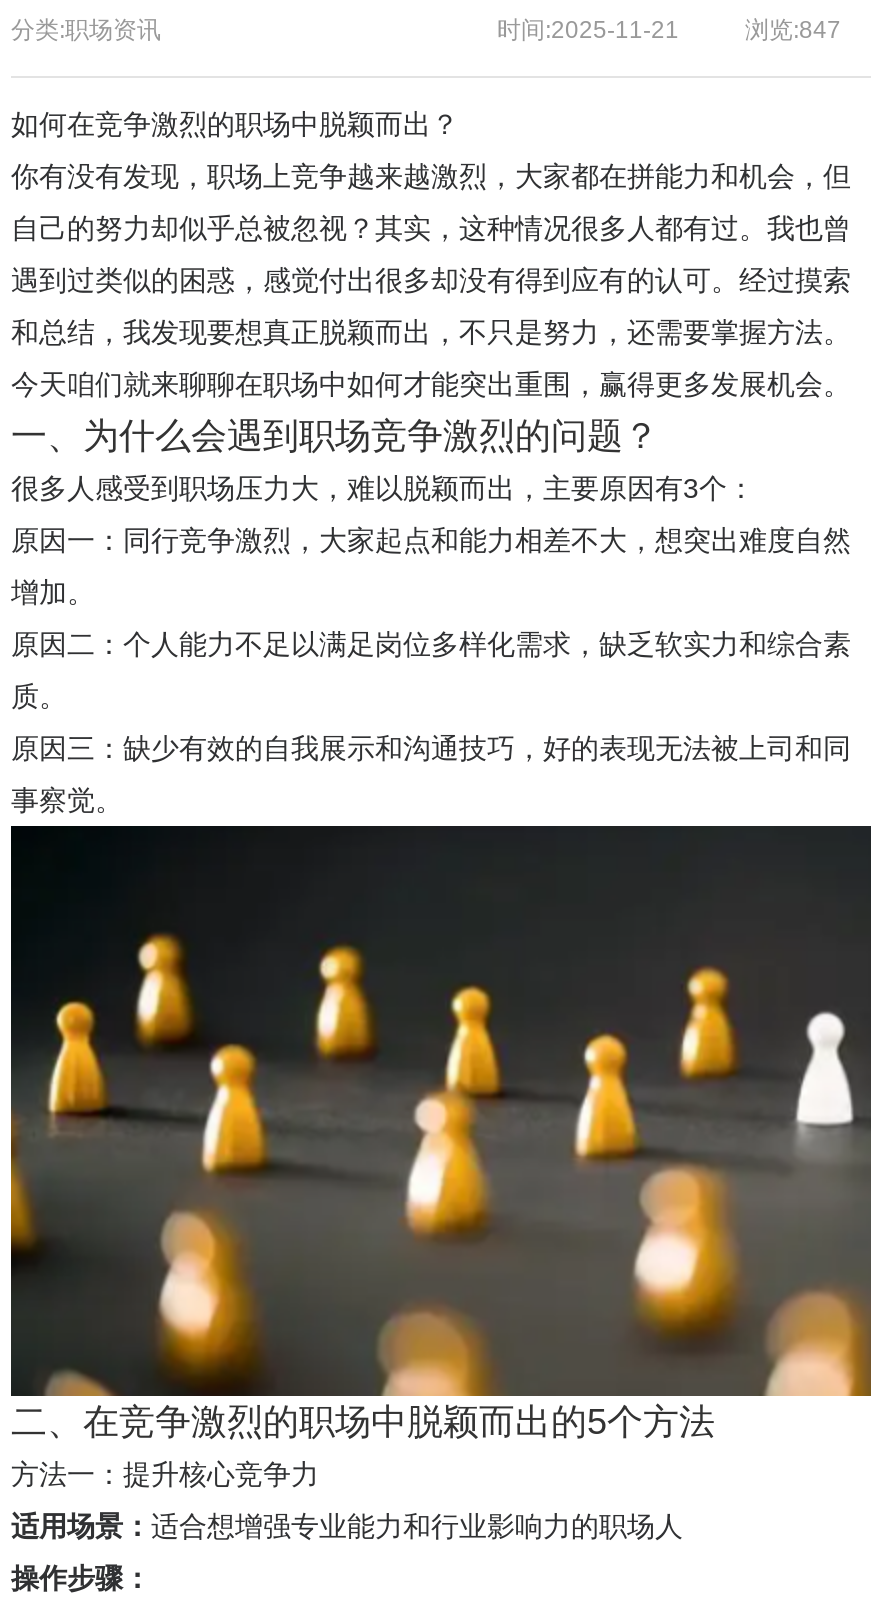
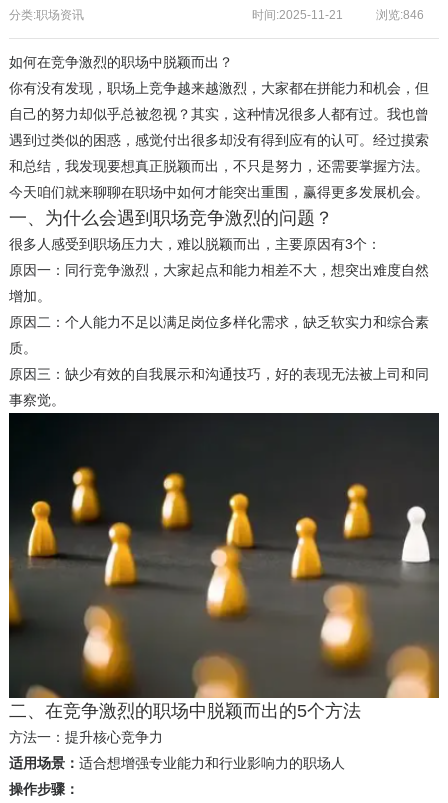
- 浏览:847
+ 浏览:846
